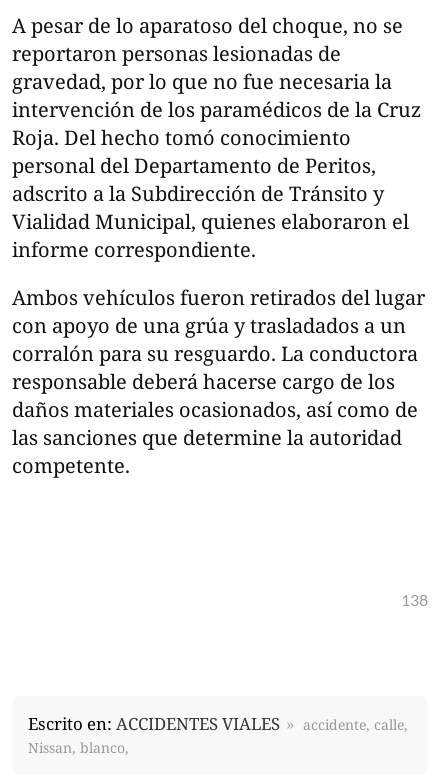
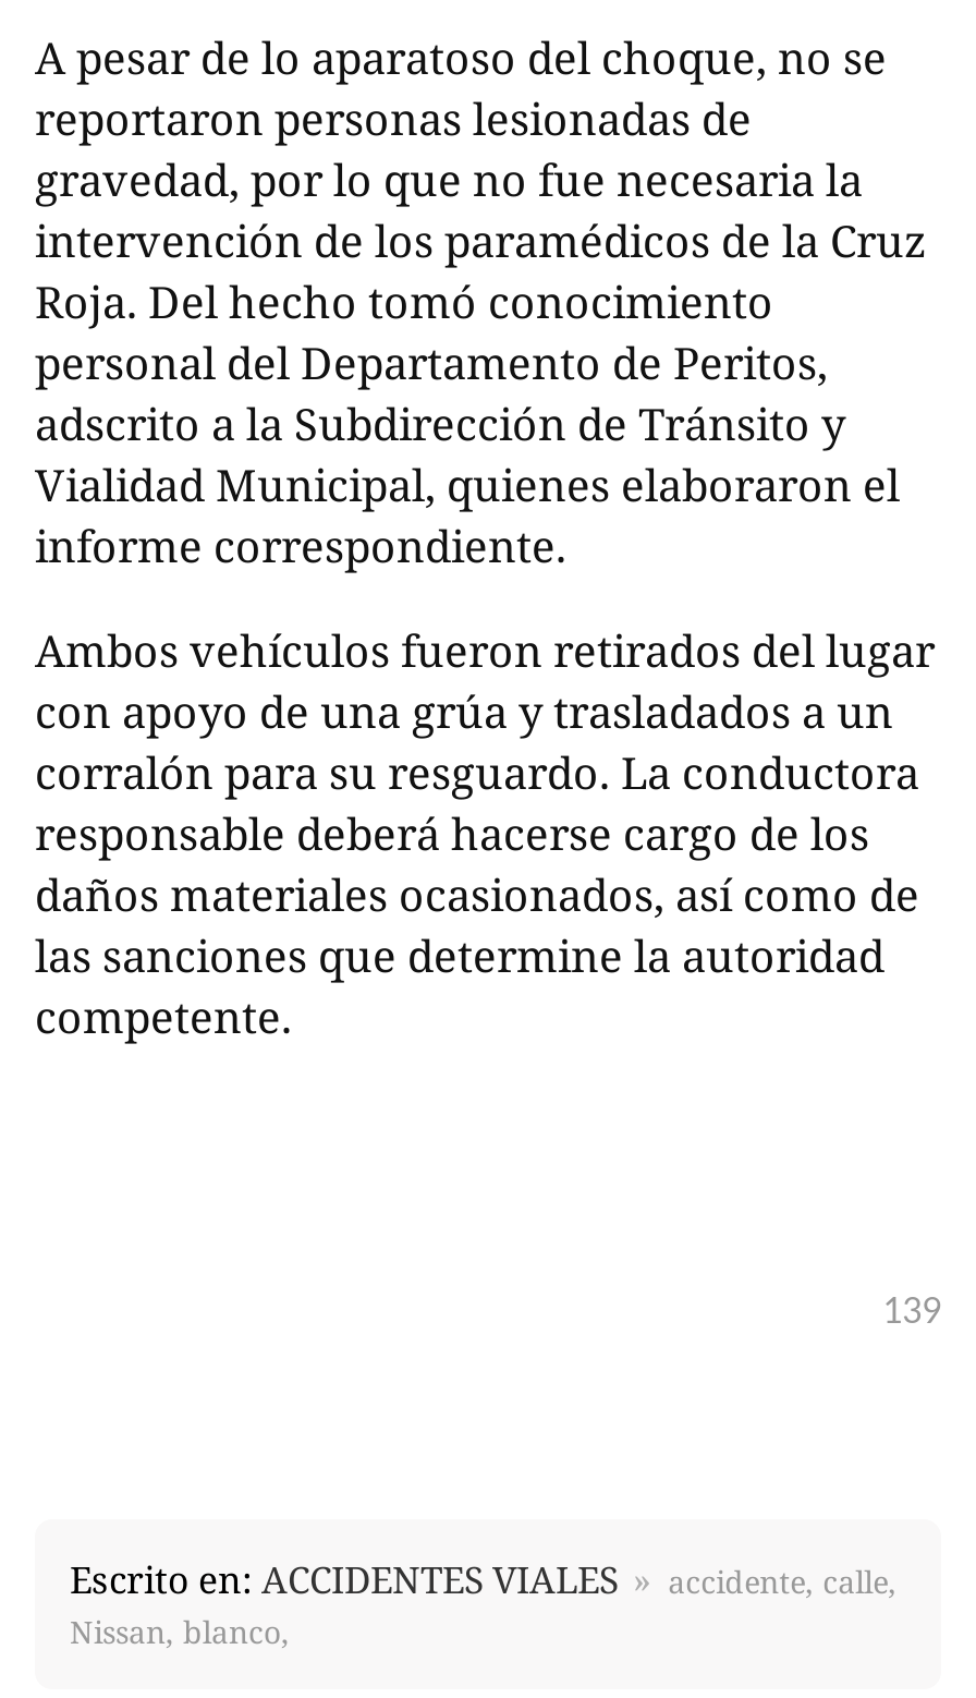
- 138
+ 139
